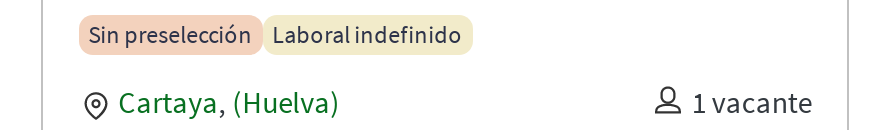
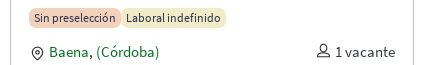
- Cartaya, (Huelva)
+ Baena, (Córdoba)
